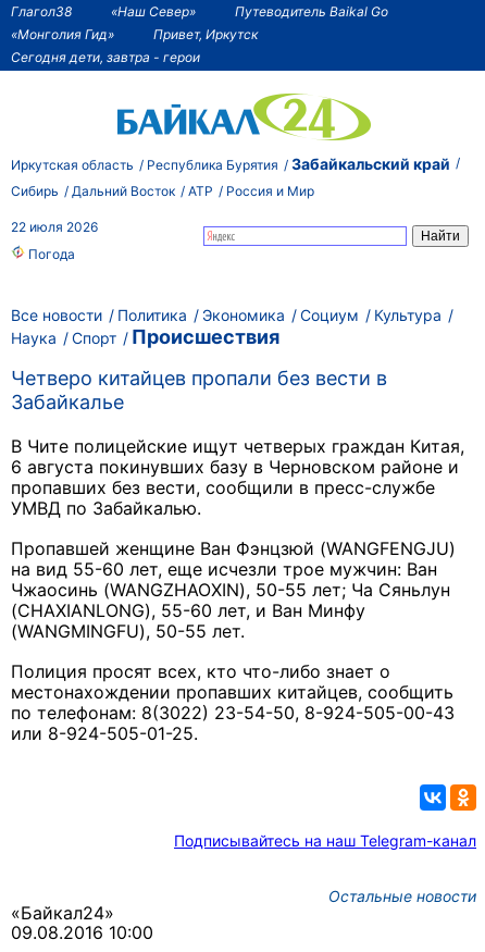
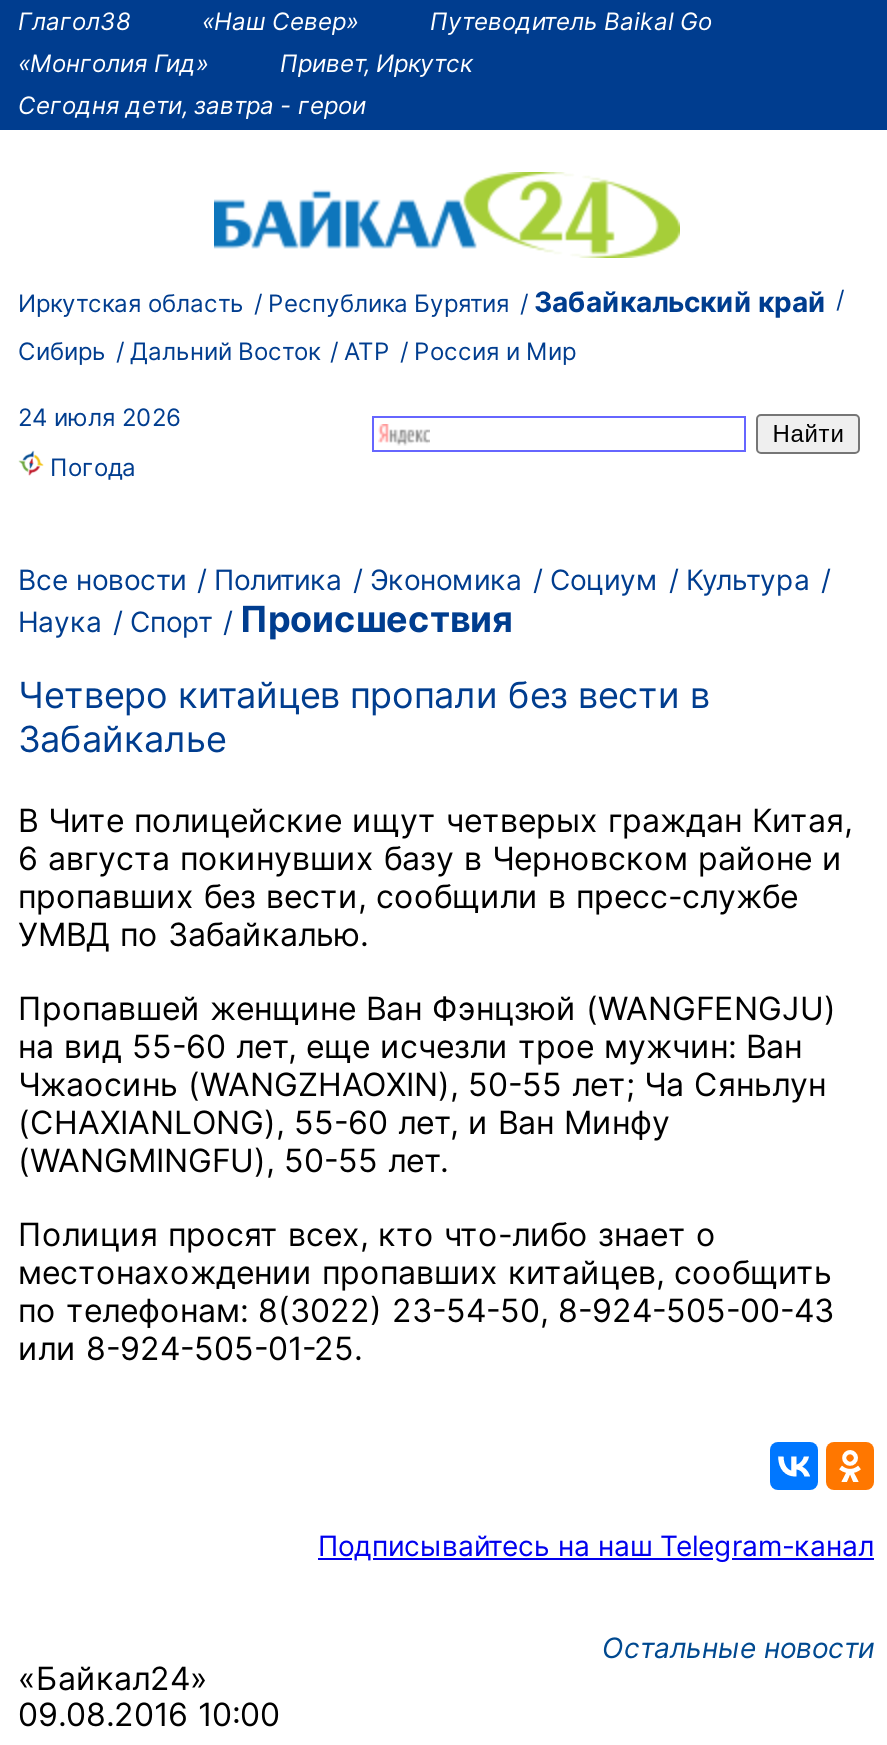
- 22 июля 2026
+ 24 июля 2026
